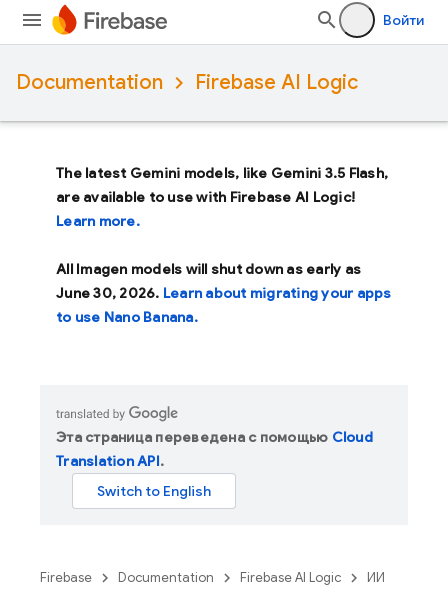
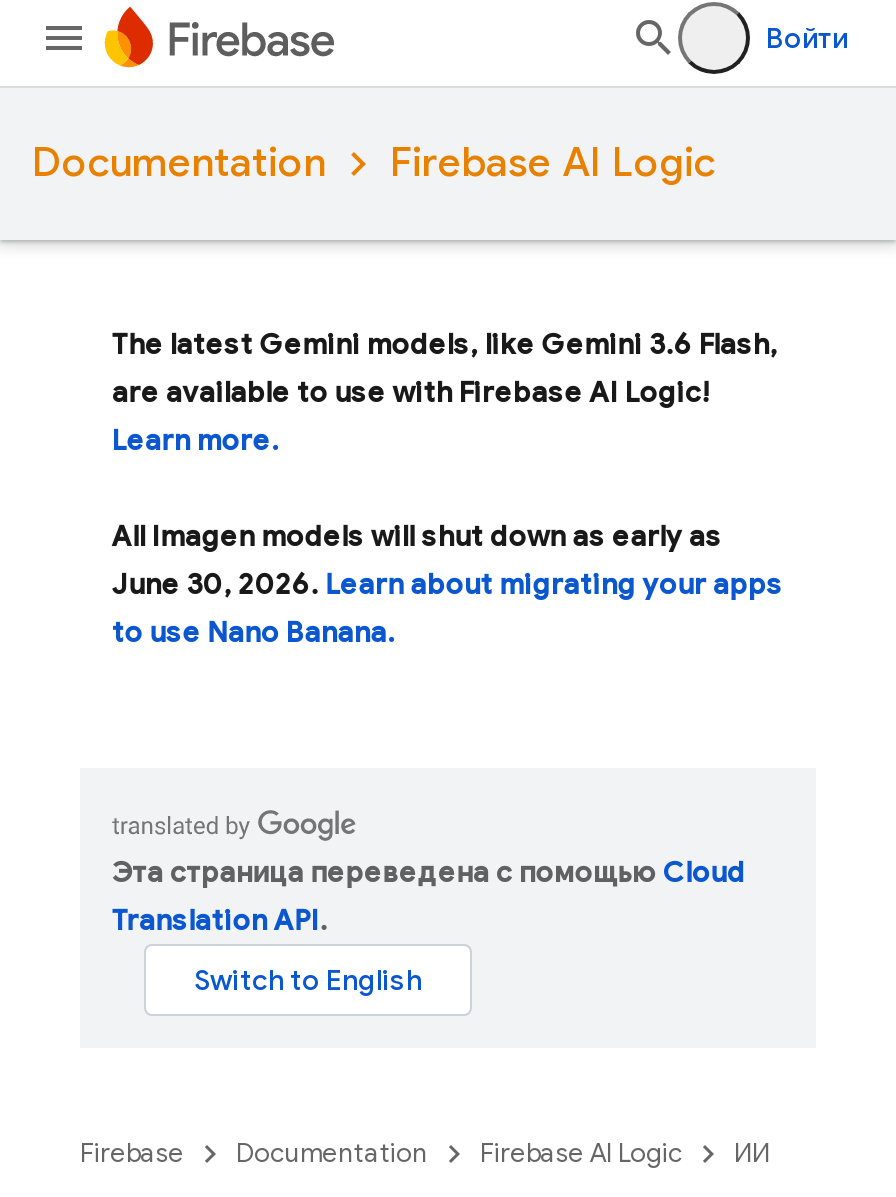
- The latest Gemini models, like Gemini 3.5 Flash,
+ The latest Gemini models, like Gemini 3.6 Flash,
